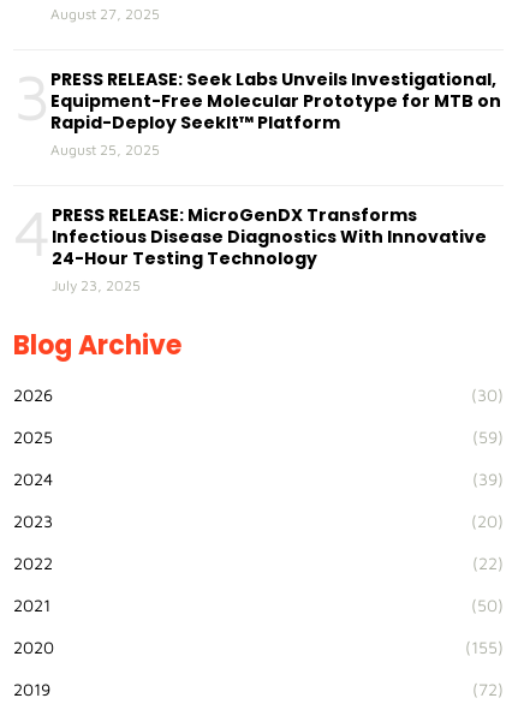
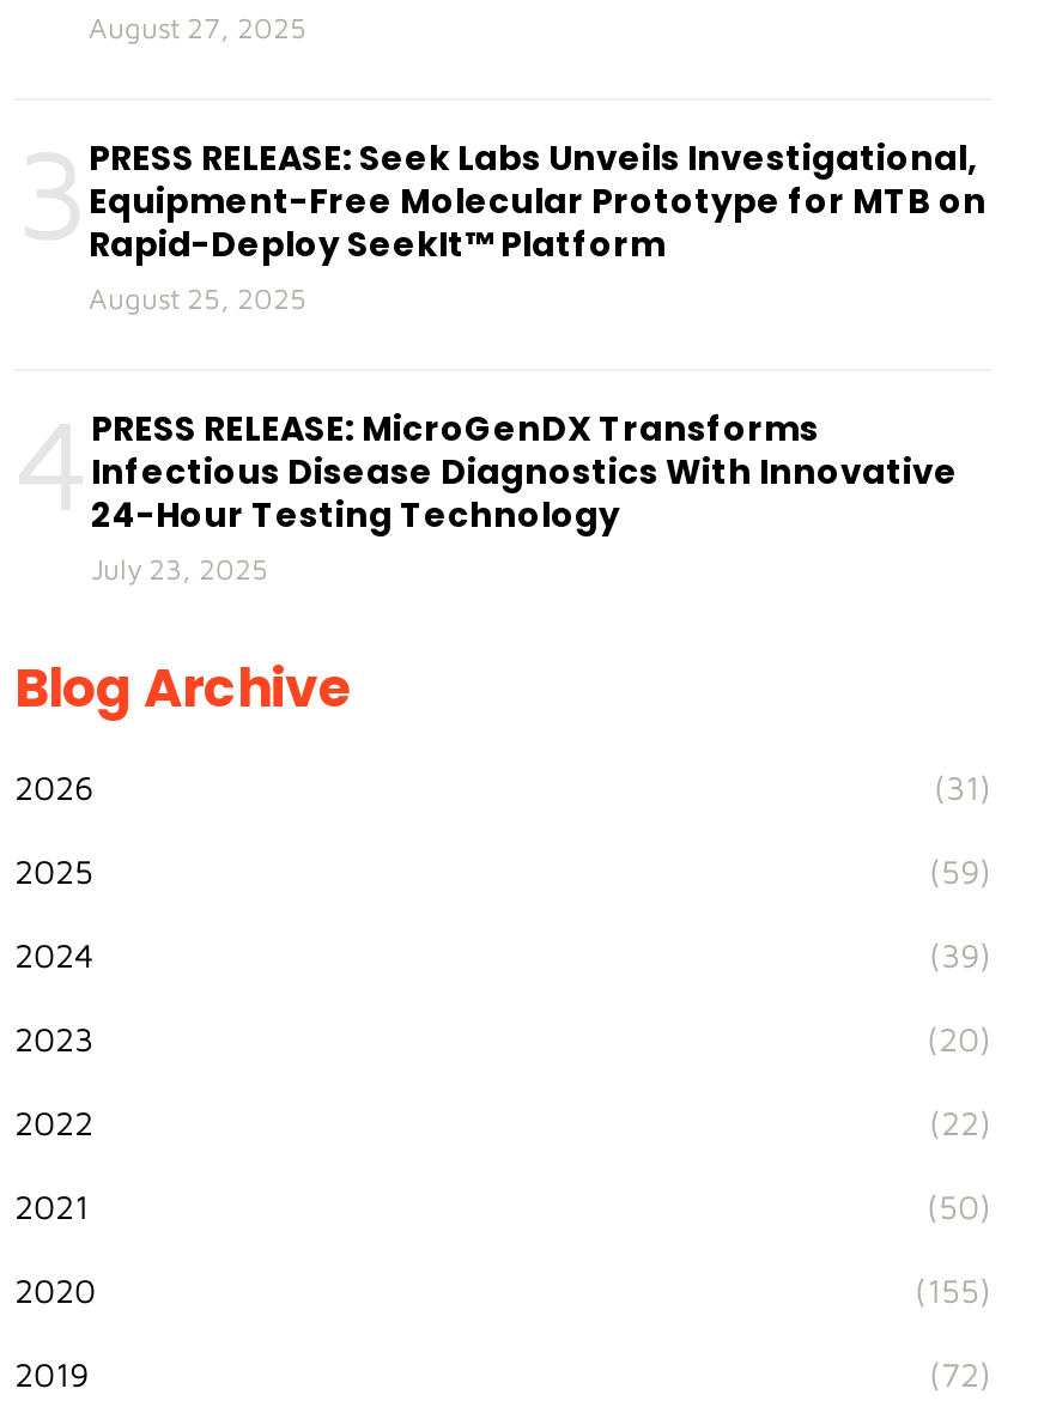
- (30)
+ (31)
